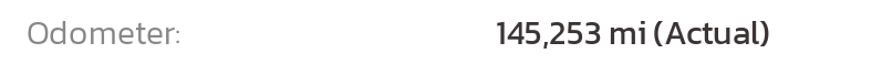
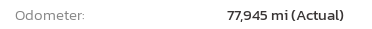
- 145,253 mi (Actual)
+ 77,945 mi (Actual)
